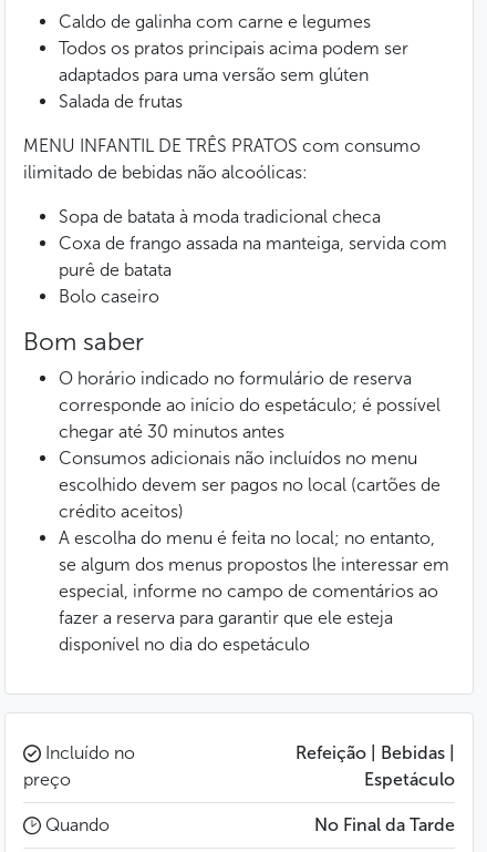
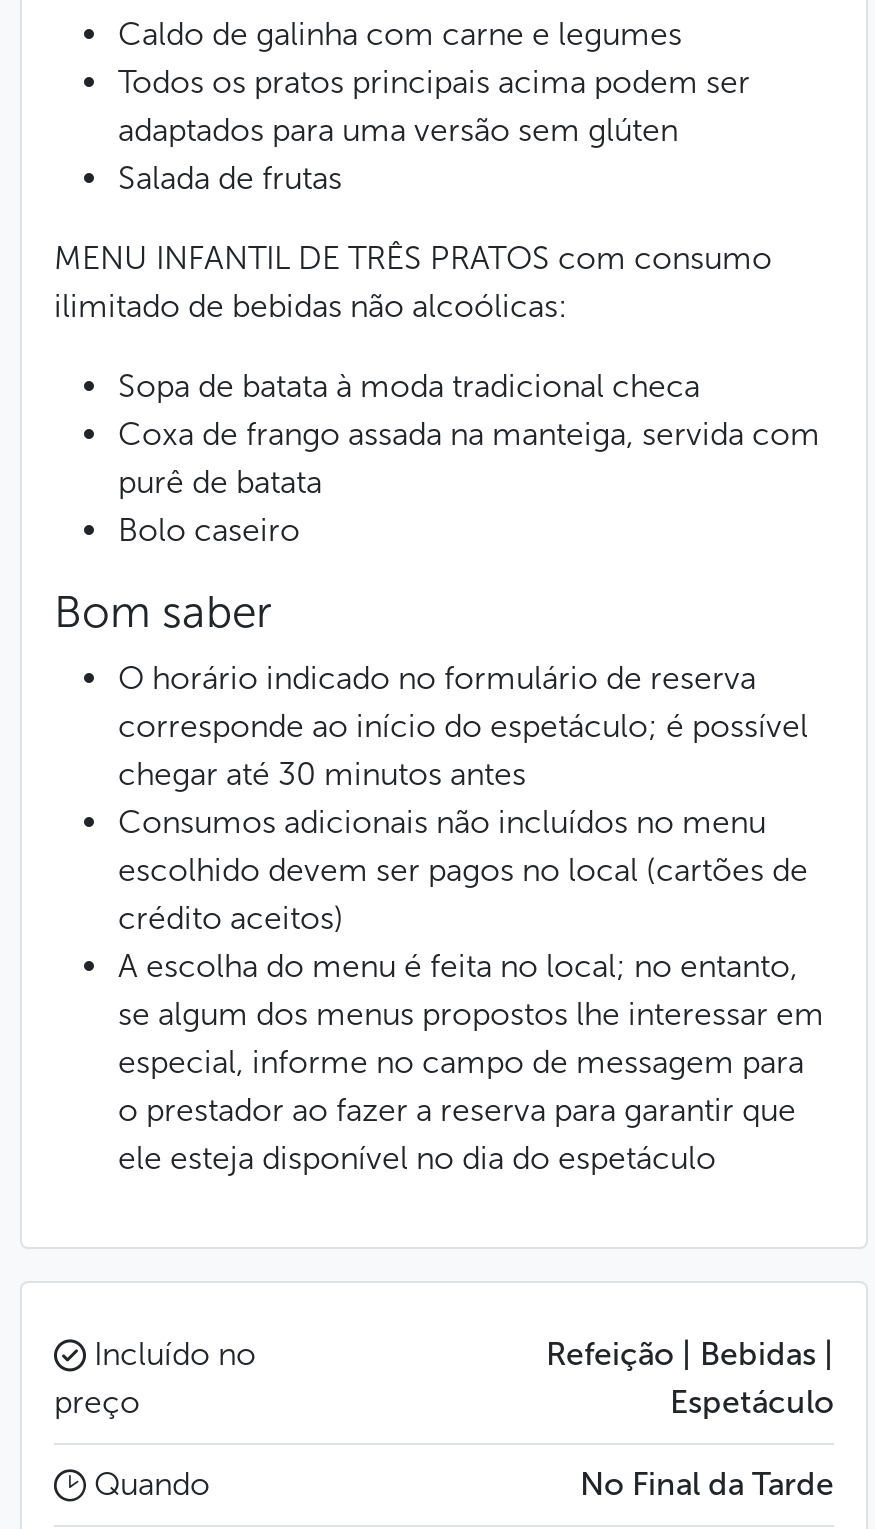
- especial, informe no campo de comentários ao
- fazer a reserva para garantir que ele esteja
- disponível no dia do espetáculo
+ especial, informe no campo de messagem para
+ o prestador ao fazer a reserva para garantir que
+ ele esteja disponível no dia do espetáculo
